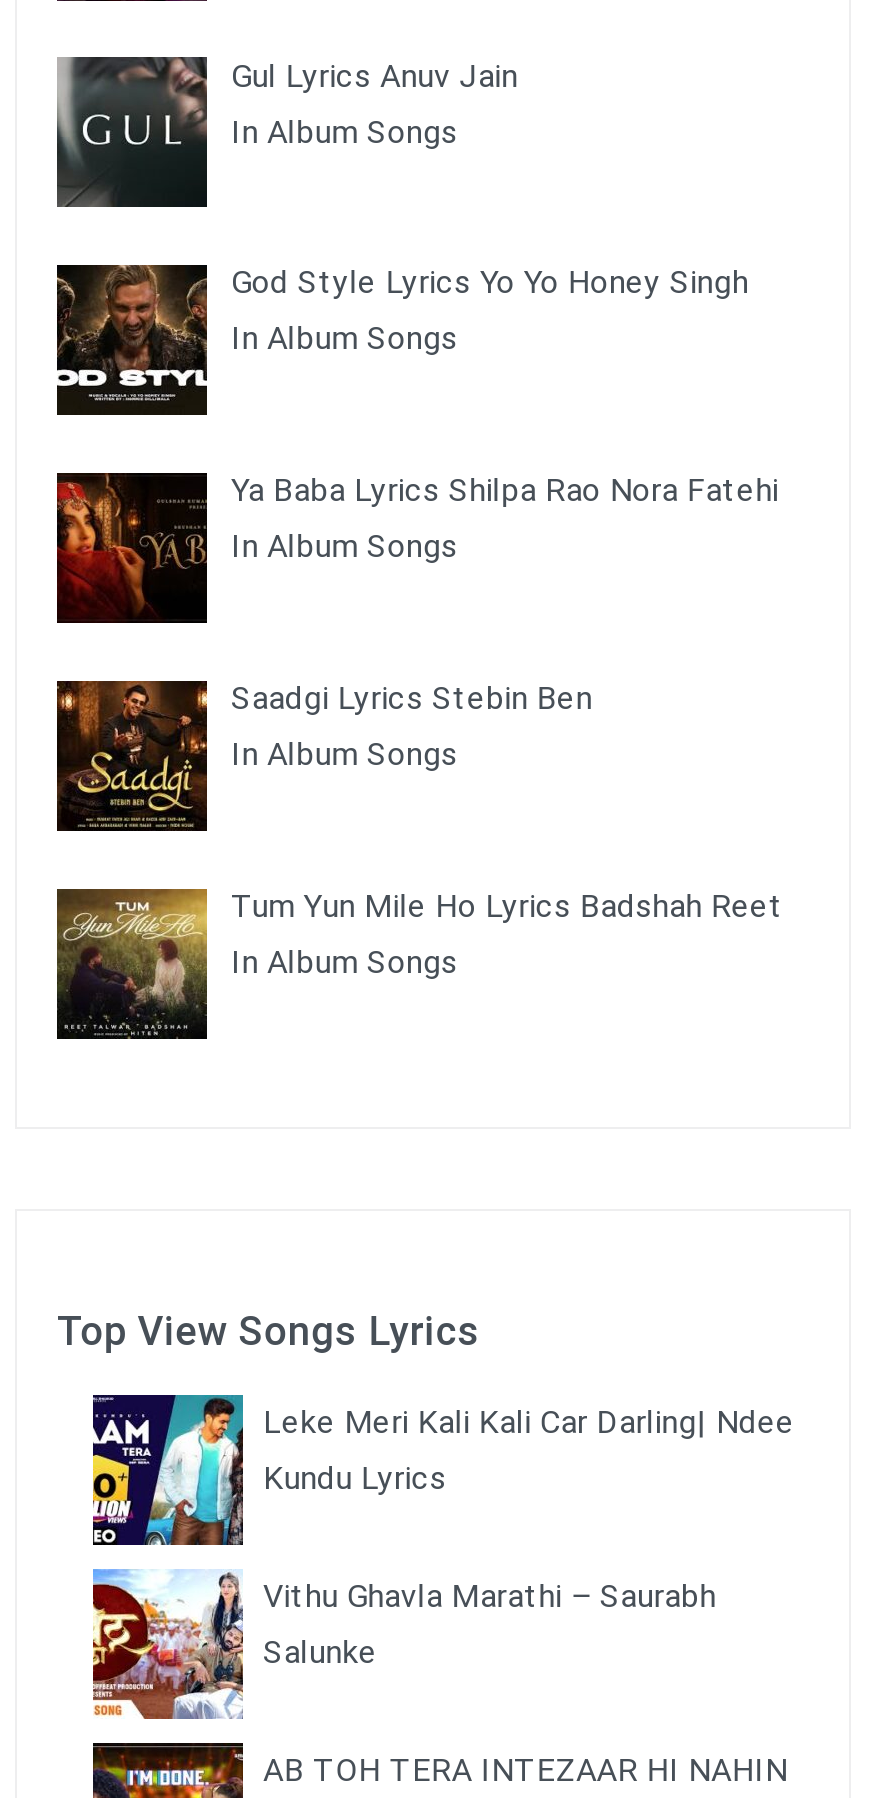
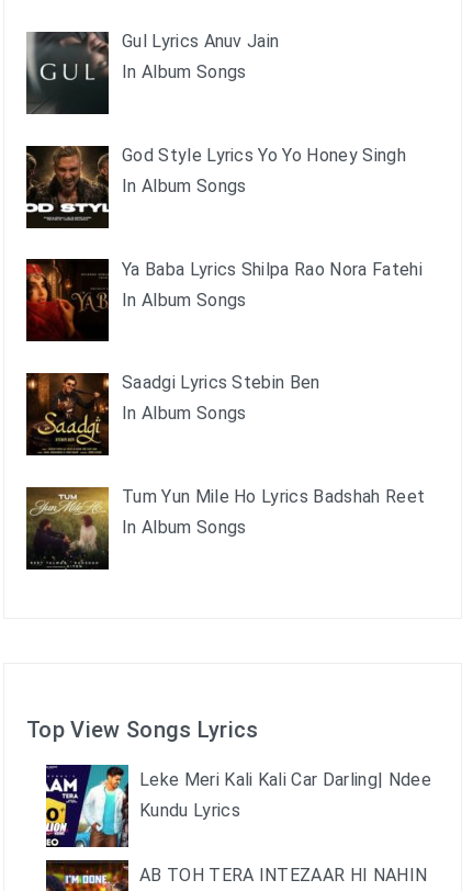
- [image]
- Vithu Ghavla Marathi – Saurabh
- Salunke
